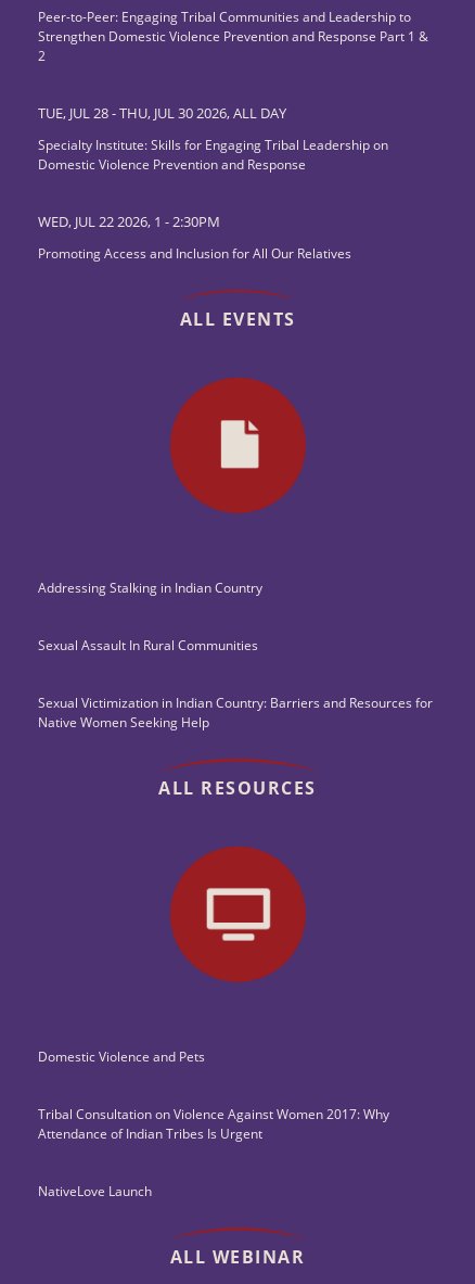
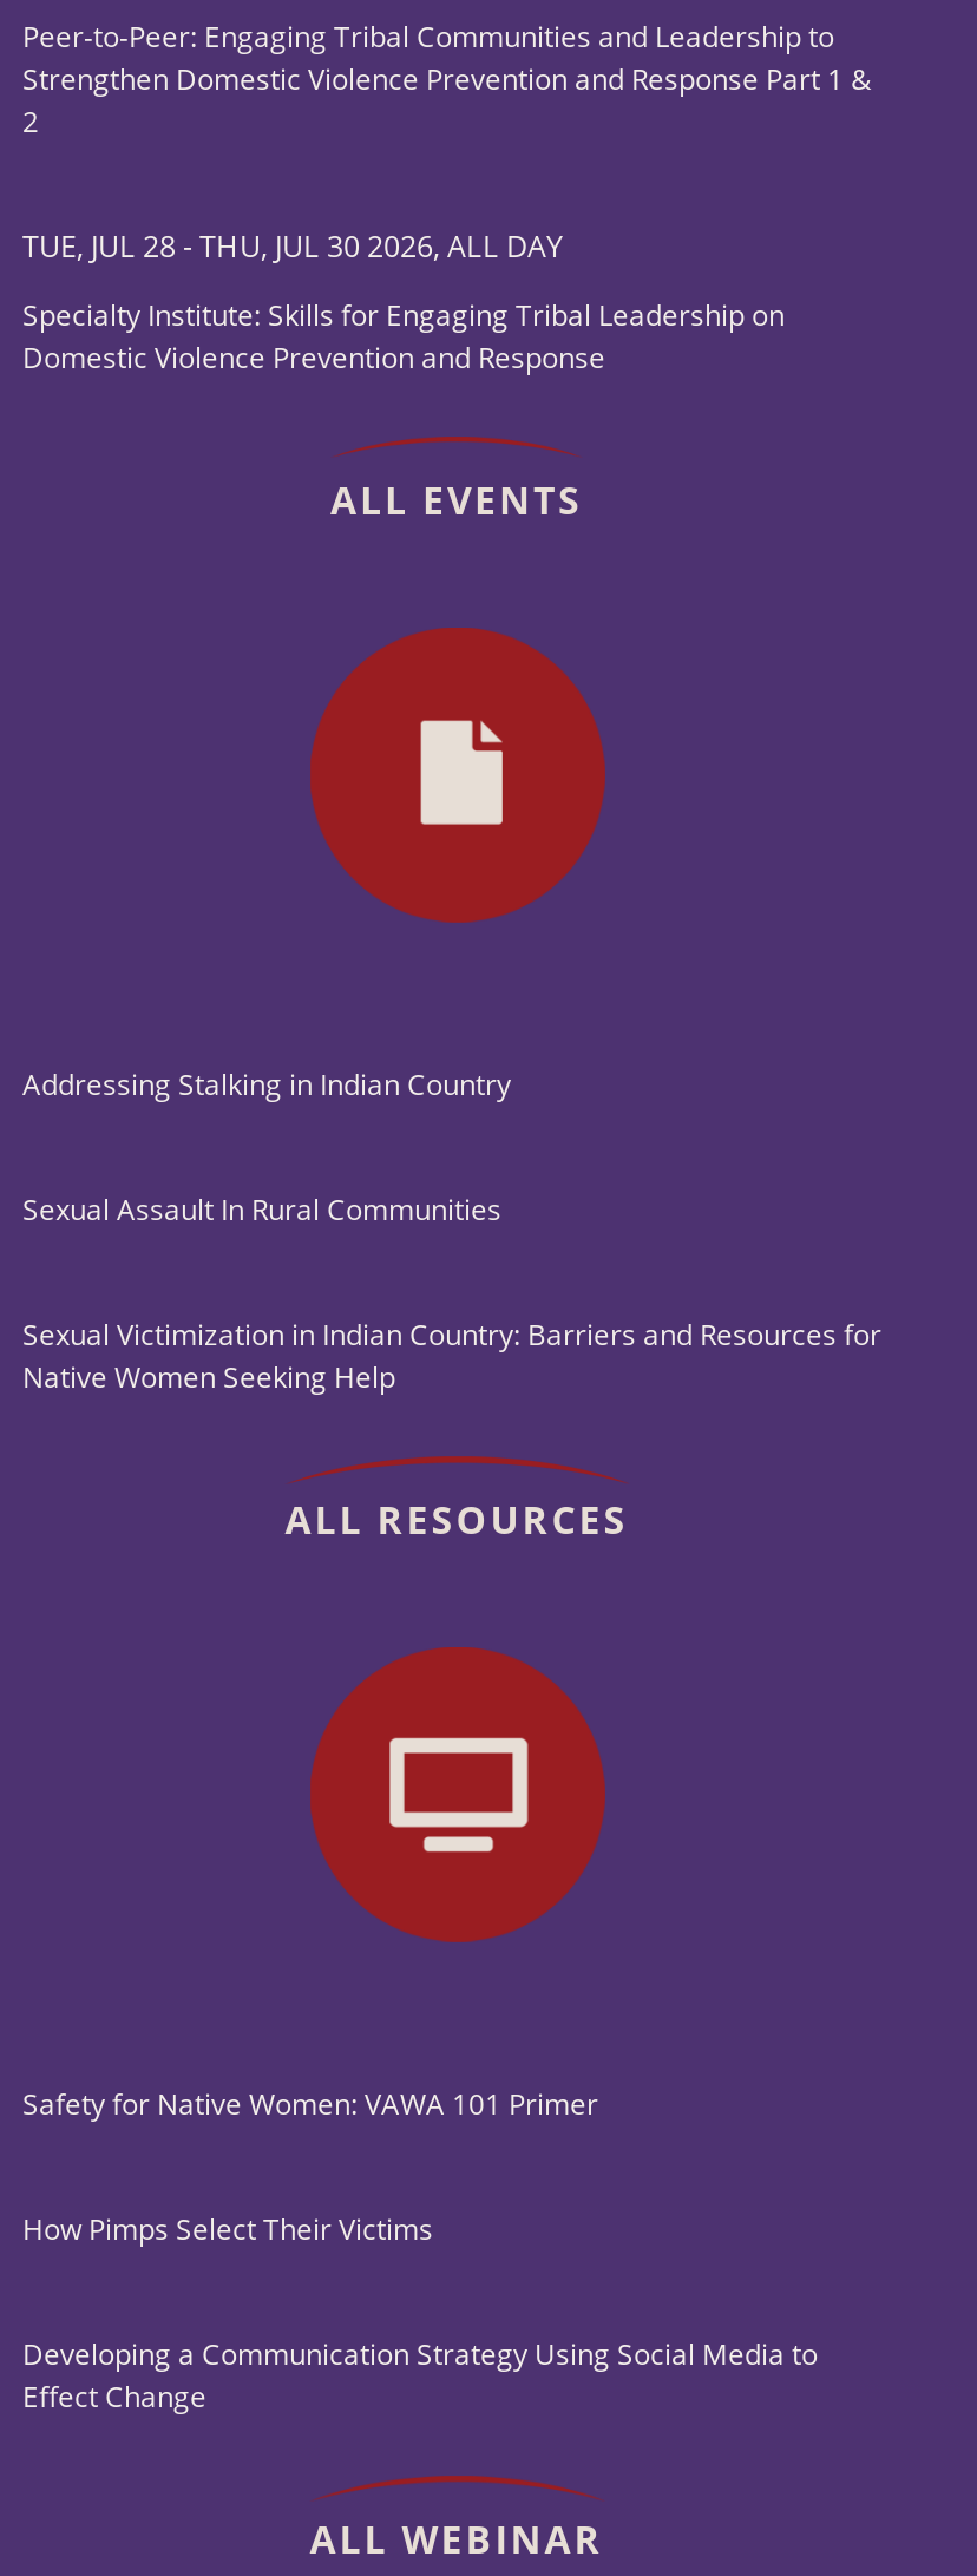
- WED, JUL 22 2026, 1 - 2:30PM
- Promoting Access and Inclusion for All Our Relatives

- Domestic Violence and Pets
+ Safety for Native Women: VAWA 101 Primer

- Tribal Consultation on Violence Against Women 2017: Why
- Attendance of Indian Tribes Is Urgent
+ How Pimps Select Their Victims

- NativeLove Launch
+ Developing a Communication Strategy Using Social Media to
+ Effect Change
